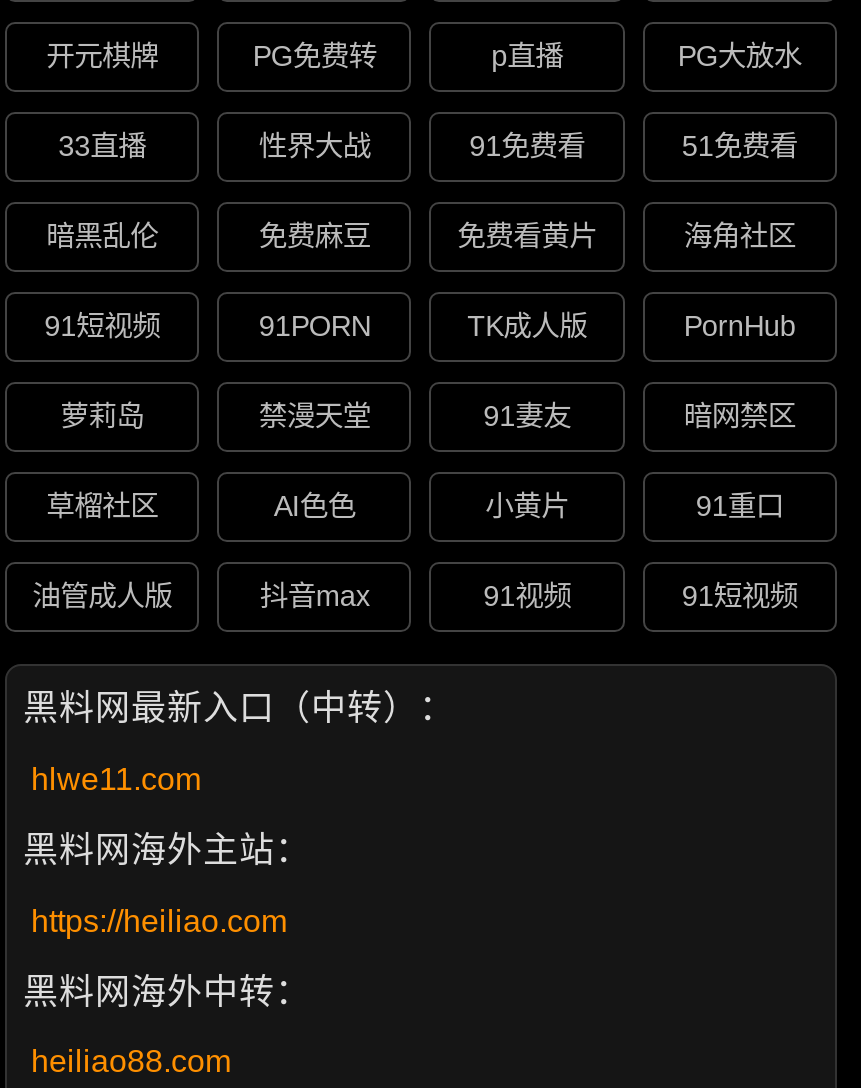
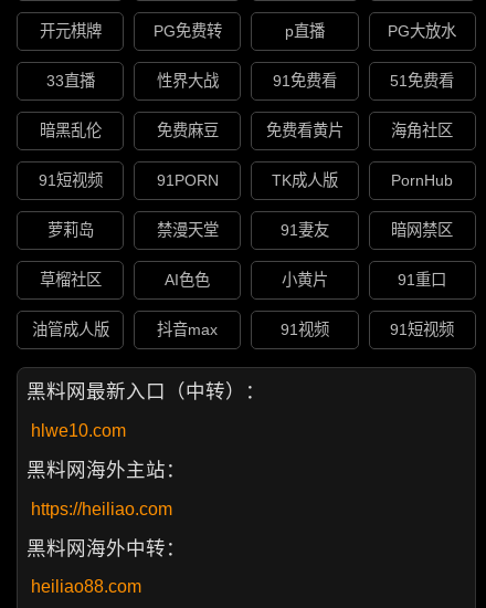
- hlwe11.com
+ hlwe10.com
